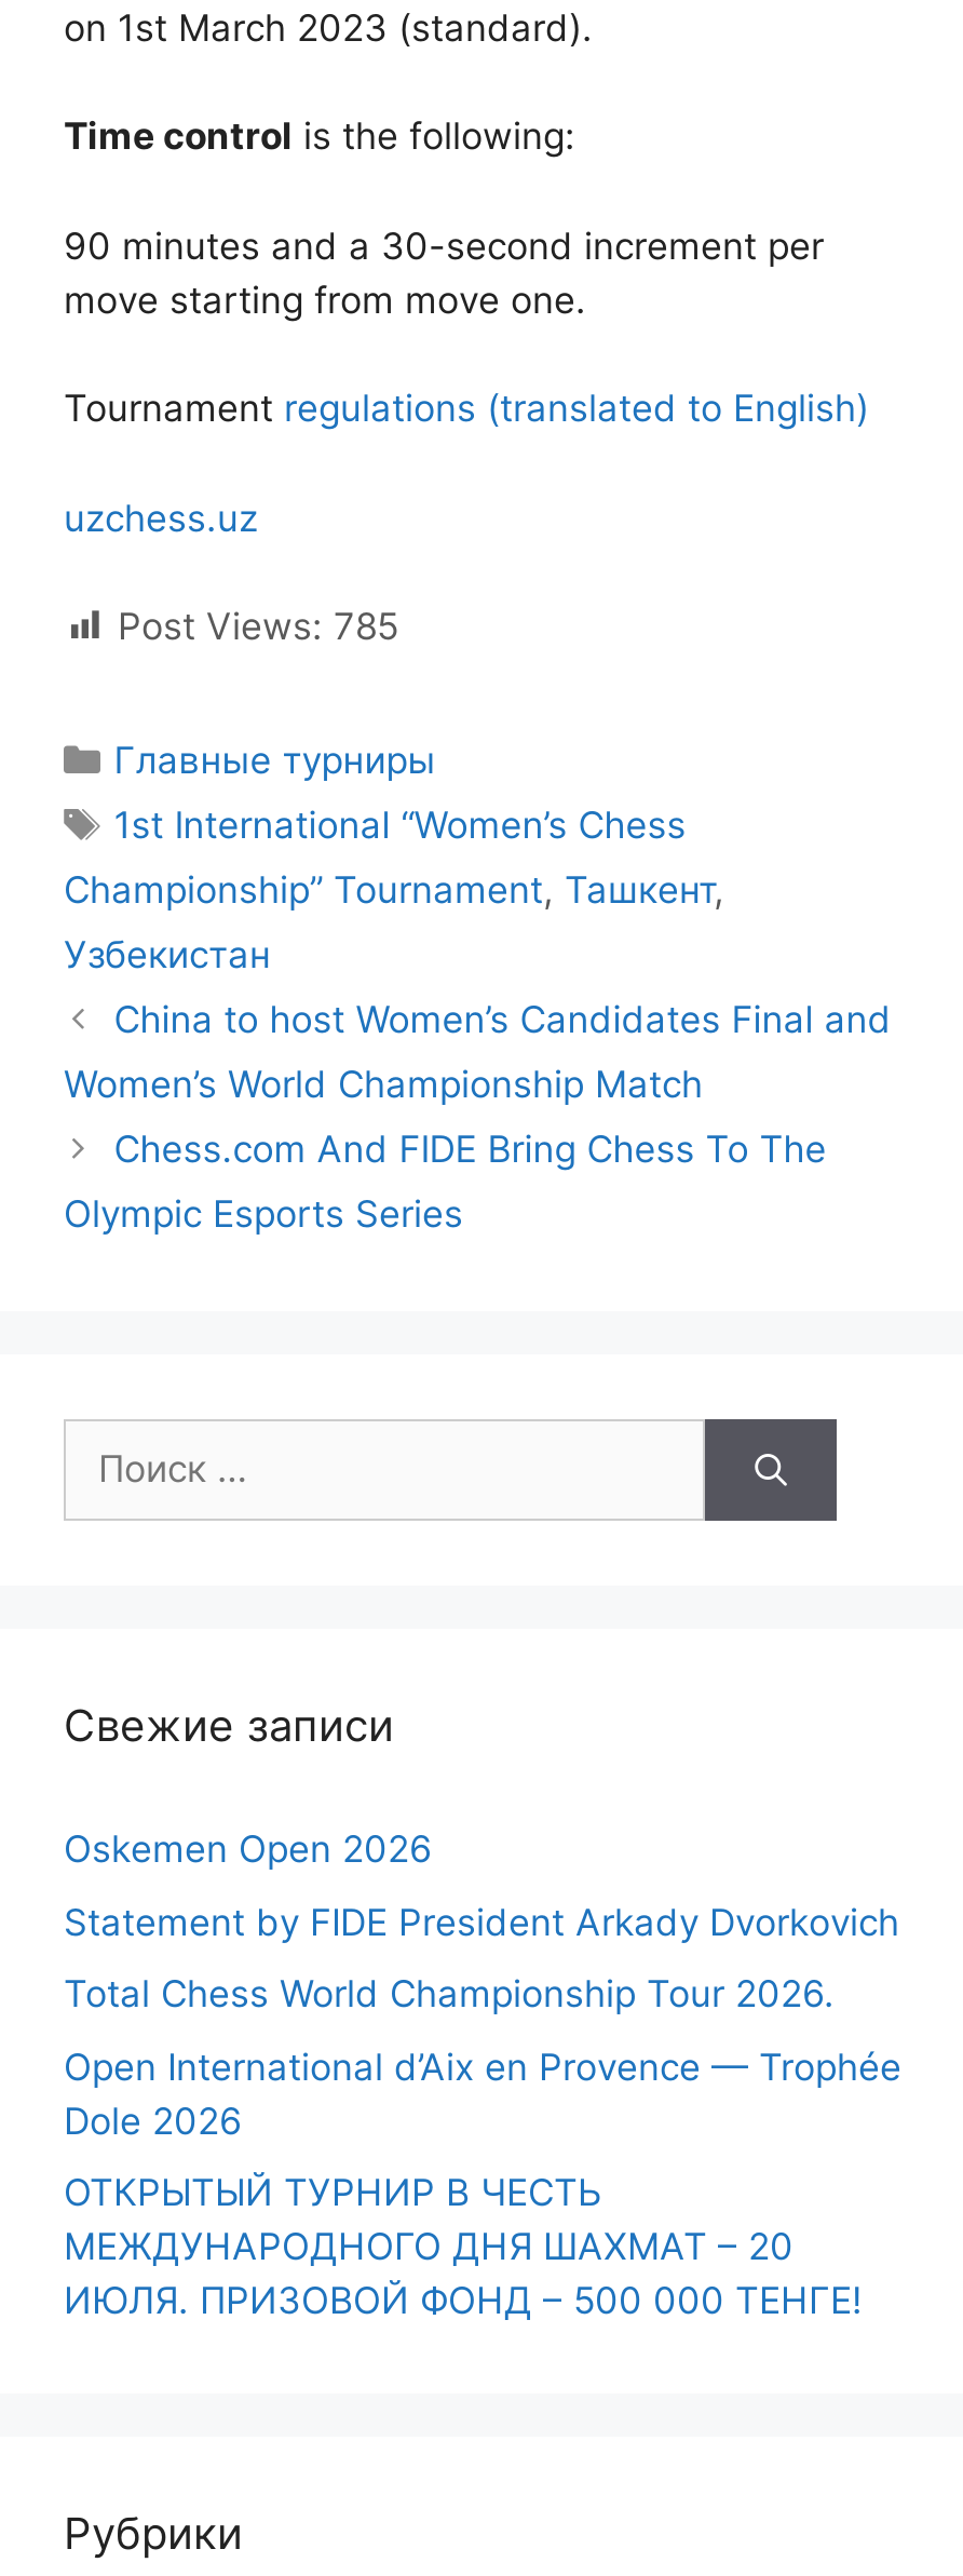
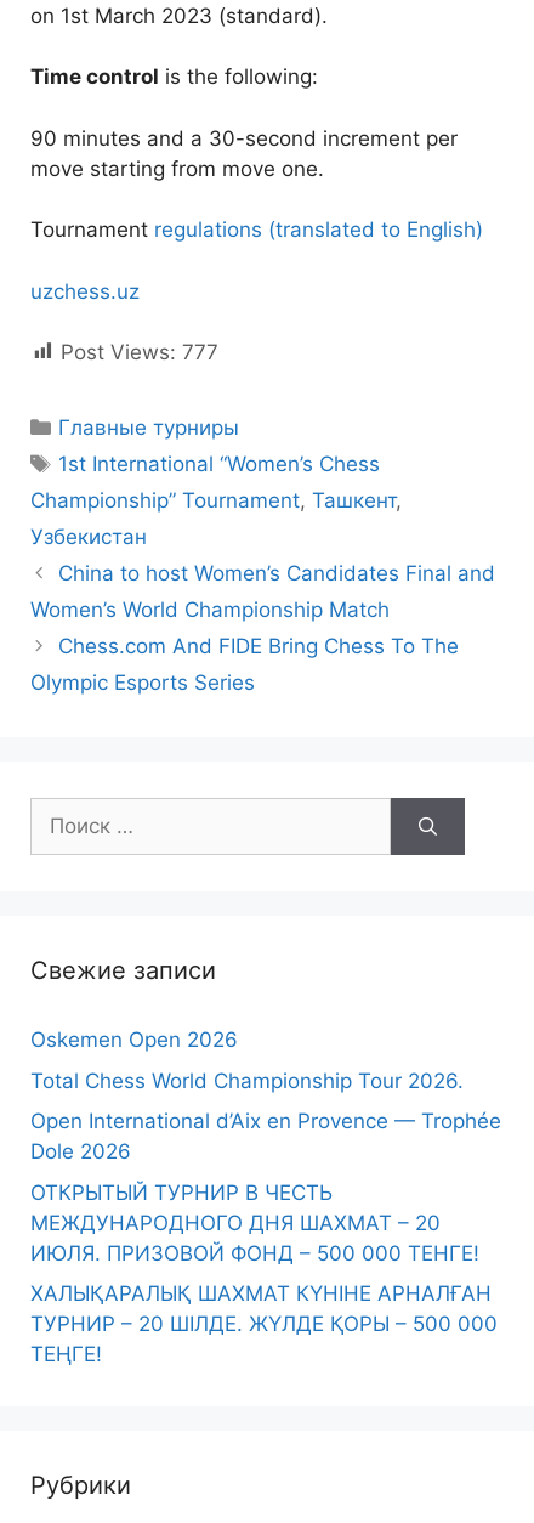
- Post Views: 785
+ Post Views: 777

- Statement by FIDE President Arkady Dvorkovich

moved up: Total Chess World Championship Tour 2026. | Open International d’Aix en Provence — Trophée | Dole 2026 | ОТКРЫТЫЙ ТУРНИР В ЧЕСТЬ | МЕЖДУНАРОДНОГО ДНЯ ШАХМАТ – 20 | ИЮЛЯ. ПРИЗОВОЙ ФОНД – 500 000 ТЕНГЕ!

+ ХАЛЫҚАРАЛЫҚ ШАХМАТ КҮНІНЕ АРНАЛҒАН
+ ТУРНИР – 20 ШІЛДЕ. ЖҮЛДЕ ҚОРЫ – 500 000
+ ТЕҢГЕ!
